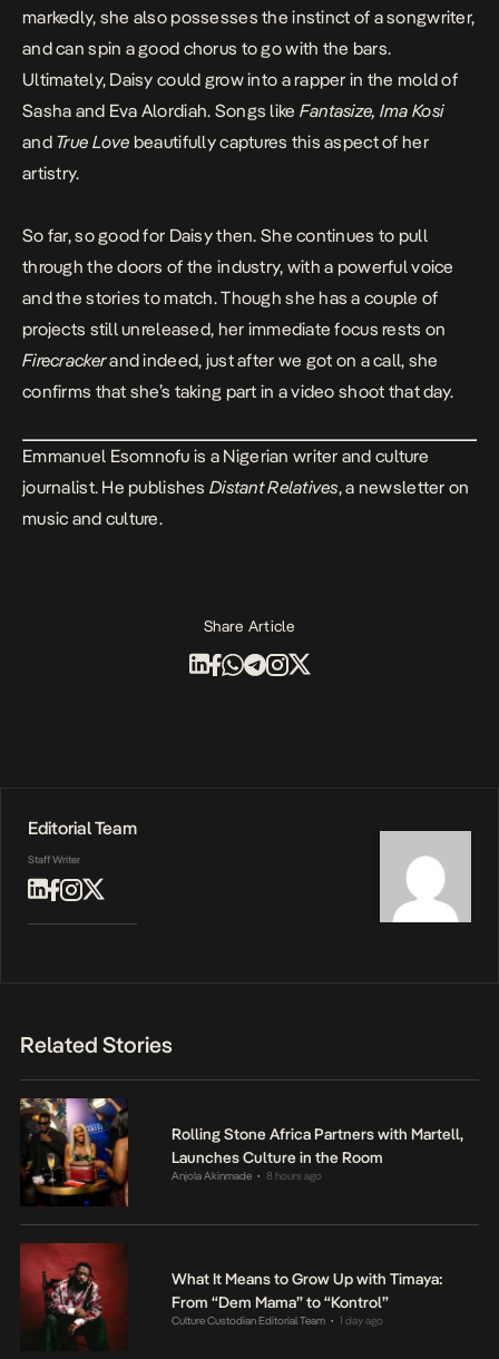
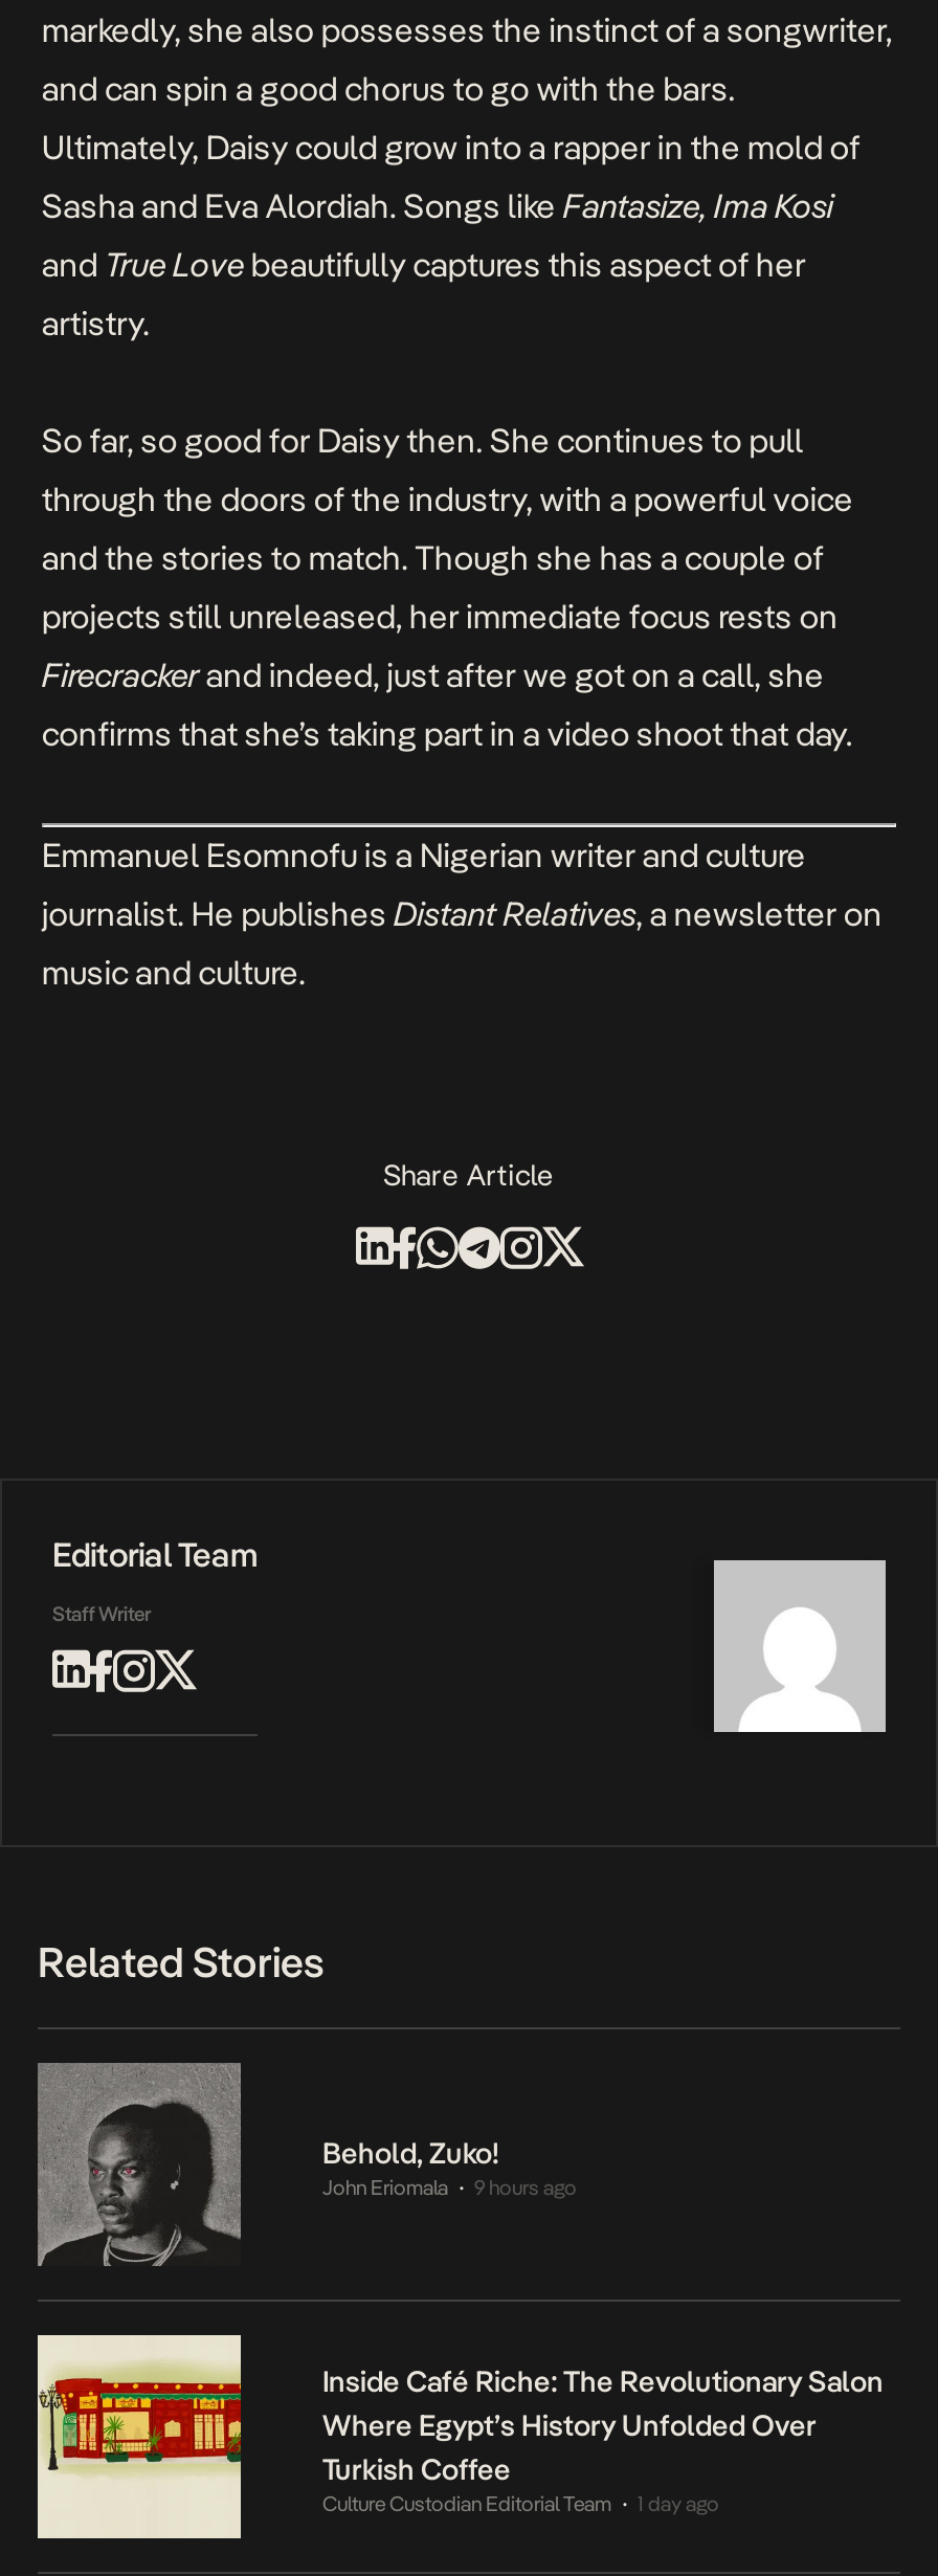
- [image]
- Rolling Stone Africa Partners with Martell,
- Launches Culture in the Room
- Anjola Akinmade
- 8 hours ago
+ [image]
+ Behold, Zuko!
+ John Eriomala
+ 9 hours ago

- [image]
- What It Means to Grow Up with Timaya:
- From “Dem Mama” to “Kontrol”
+ [image]
+ Inside Café Riche: The Revolutionary Salon
+ Where Egypt’s History Unfolded Over
+ Turkish Coffee
